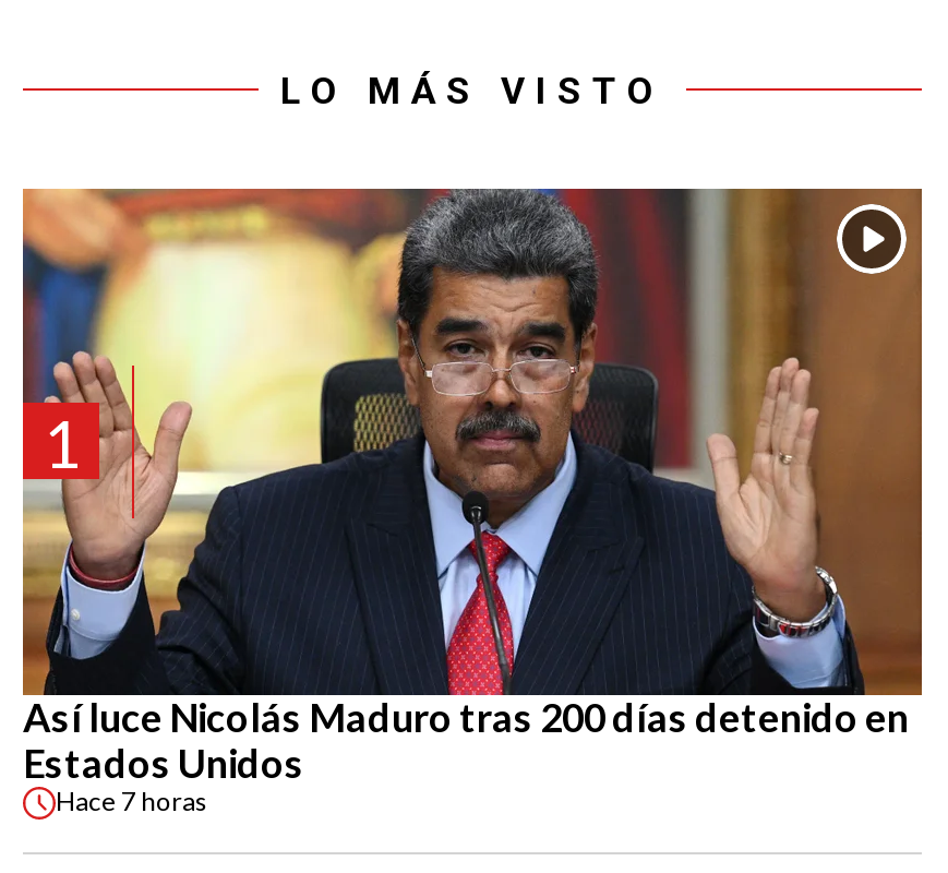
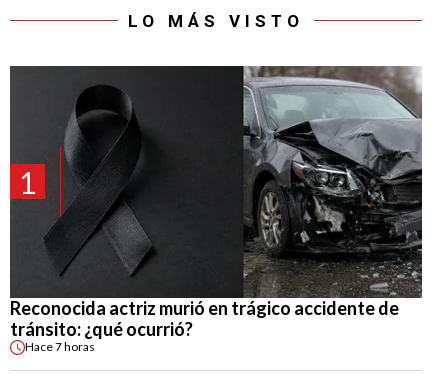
- [image]
- Así luce Nicolás Maduro tras 200 días detenido en
- Estados Unidos
+ [image]
+ Reconocida actriz murió en trágico accidente de
+ tránsito: ¿qué ocurrió?
